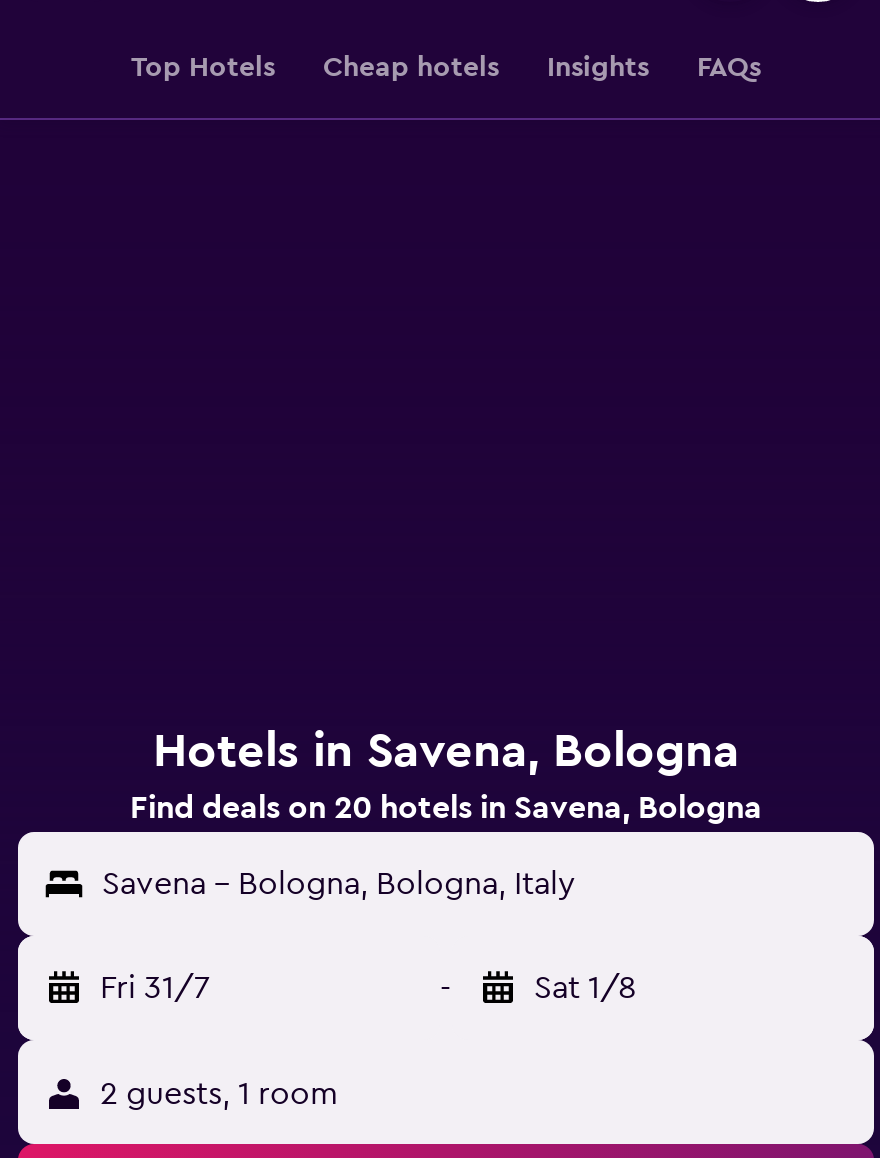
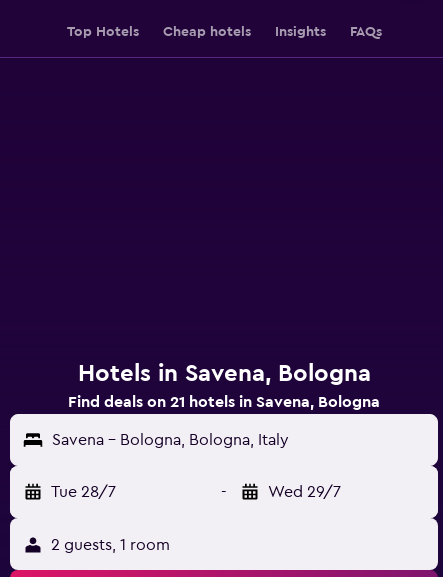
- Find deals on 20 hotels in Savena, Bologna
+ Find deals on 21 hotels in Savena, Bologna

- Fri 31/7
+ Tue 28/7

- Sat 1/8
+ Wed 29/7
